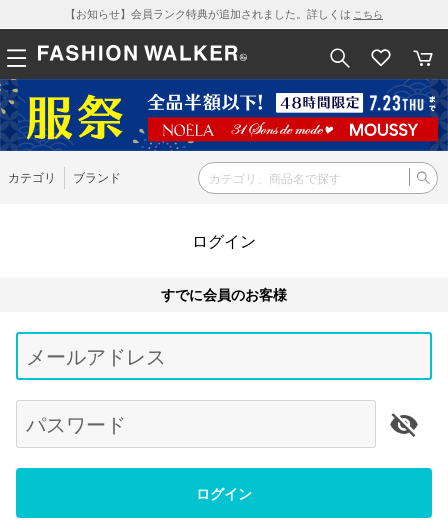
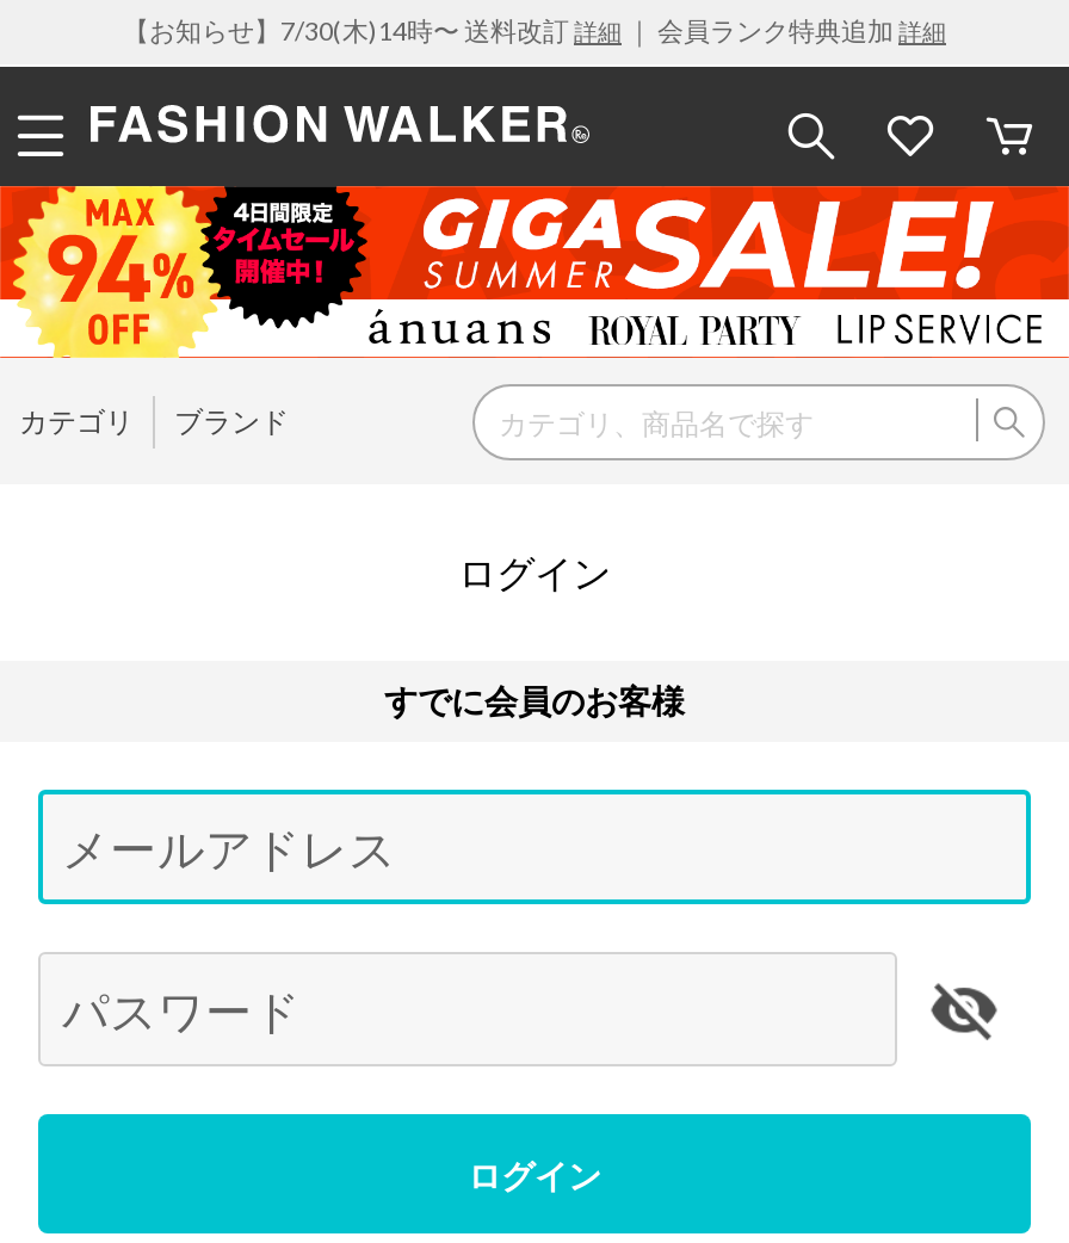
- 【お知らせ】会員ランク特典が追加されました。詳しくはこちら
+ 【お知らせ】7/30(木)14時〜 送料改訂詳細｜ 会員ランク特典追加詳細

- [image]
+ [image]
